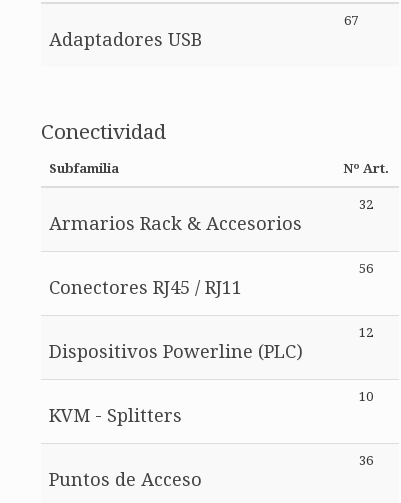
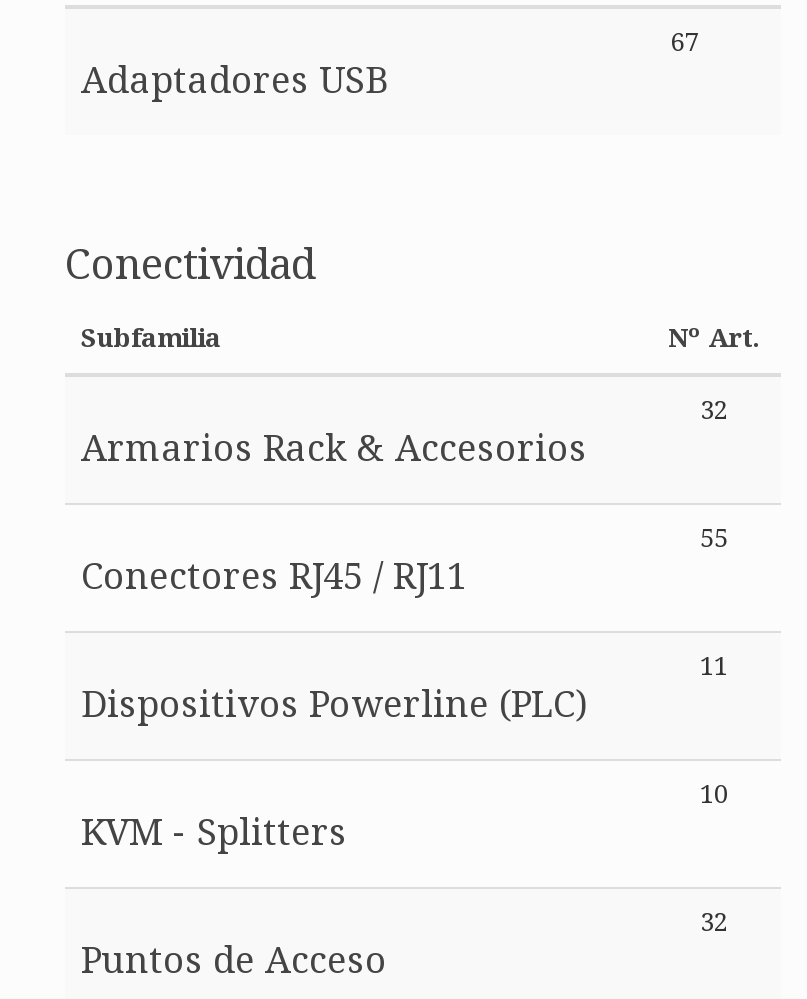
- 56
+ 55

- 12
+ 11

- 36
+ 32
